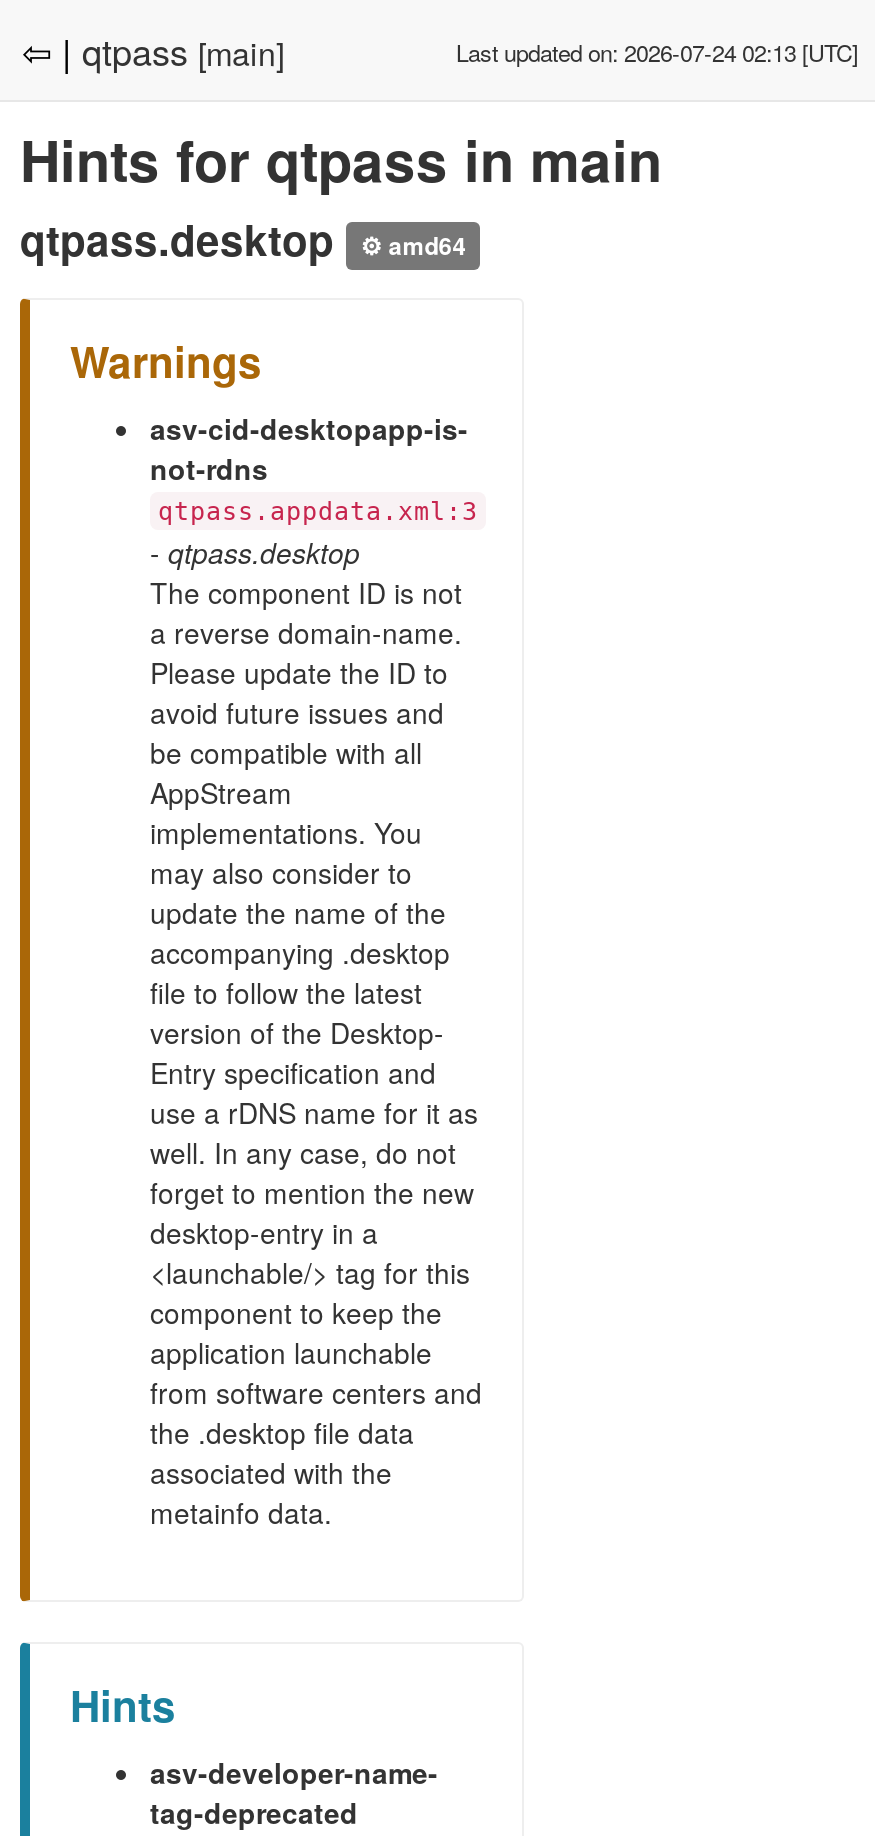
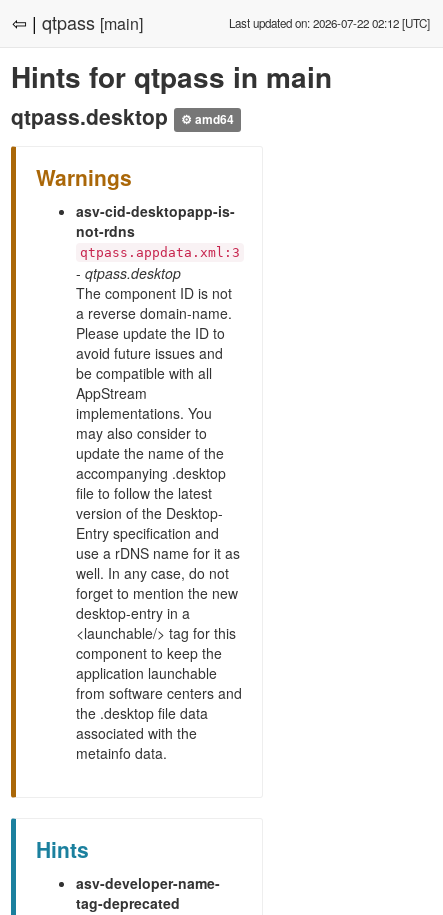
- Last updated on: 2026-07-24 02:13 [UTC]
+ Last updated on: 2026-07-22 02:12 [UTC]
